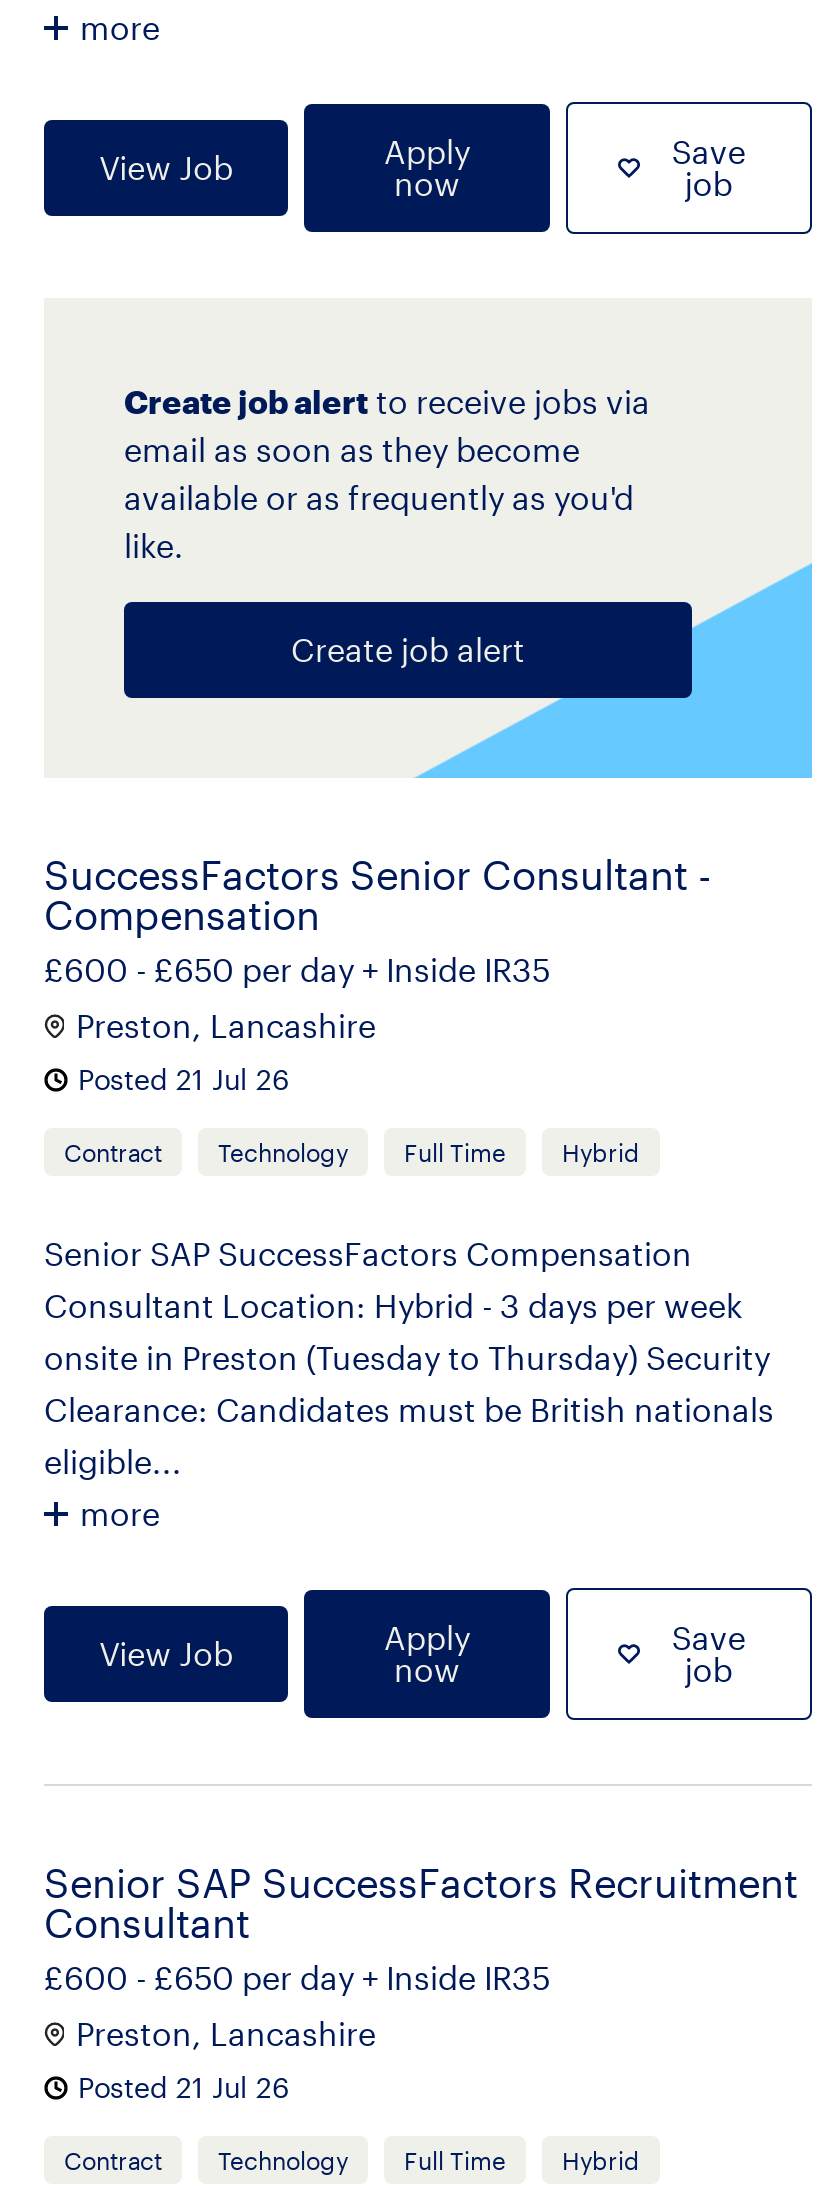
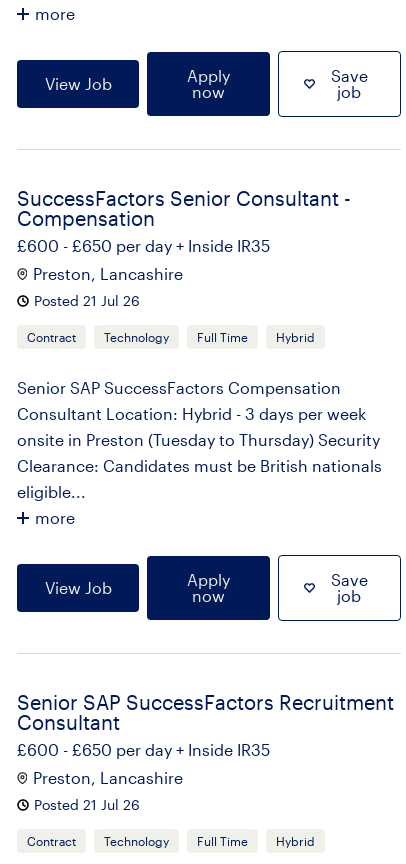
- [image]
- Create job alert to receive jobs via
- email as soon as they become
- available or as frequently as you'd
- like.
- Create job alert
